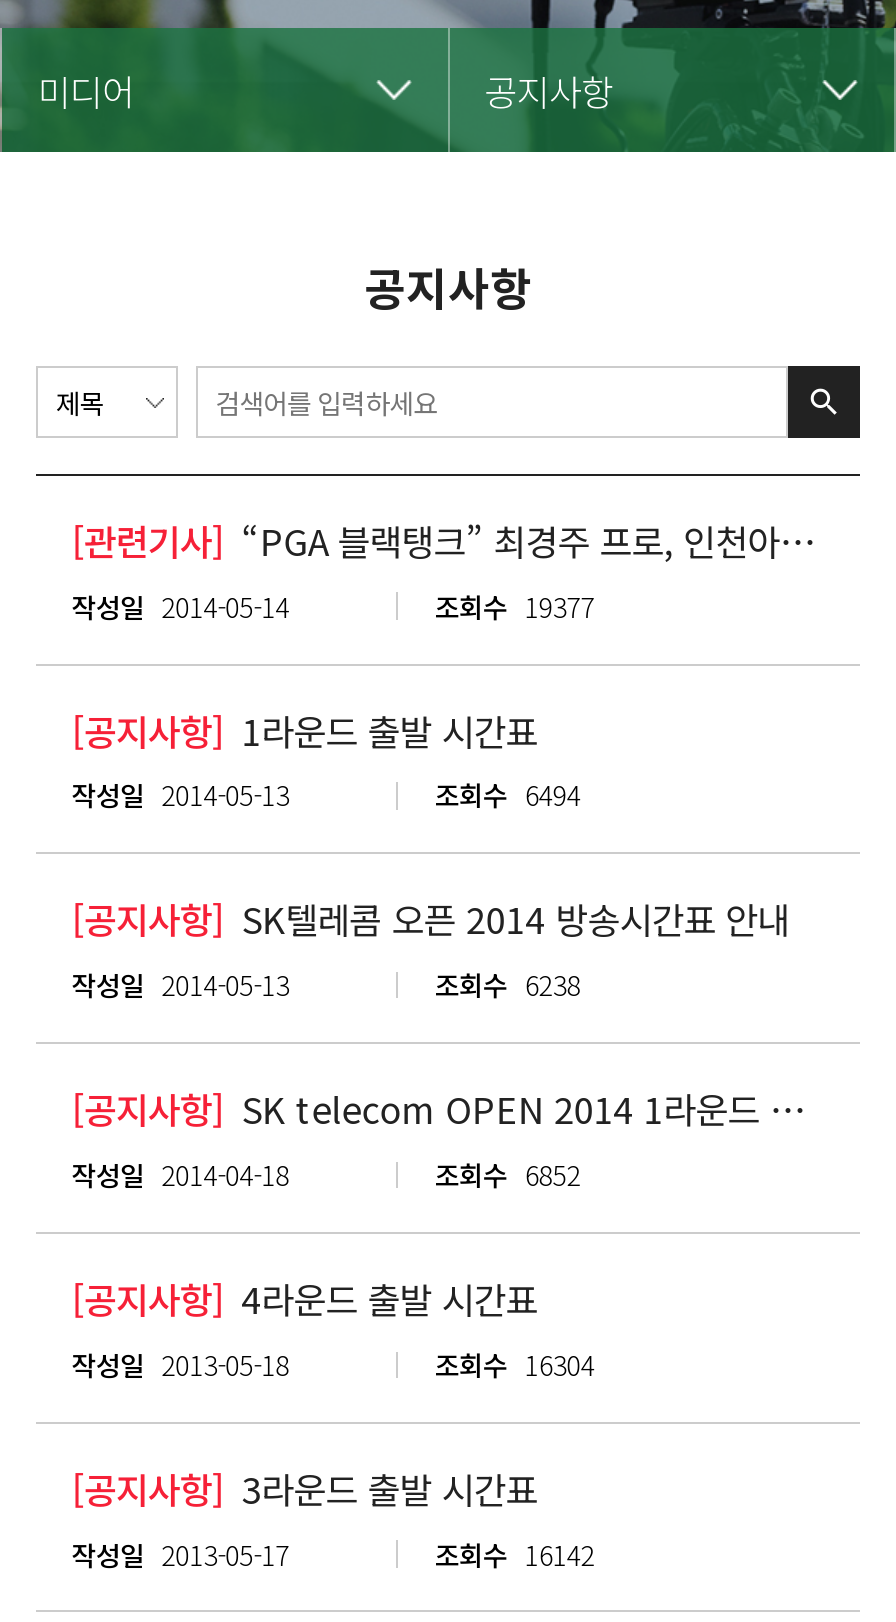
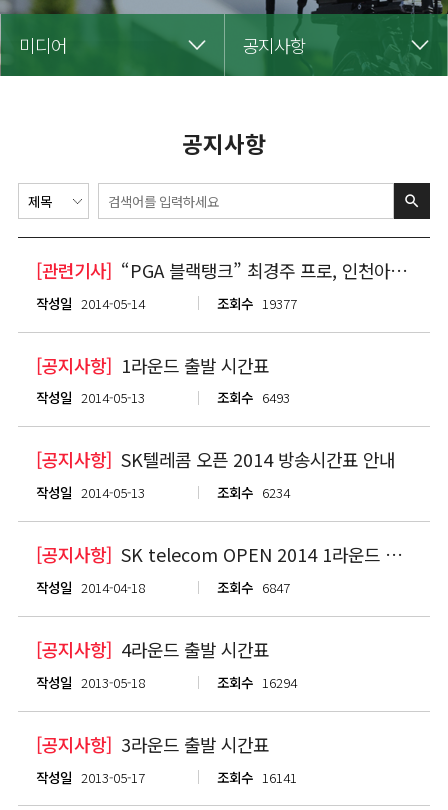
- 조회수 6494
+ 조회수 6493

- 조회수 6238
+ 조회수 6234

- 조회수 6852
+ 조회수 6847

- 조회수 16304
+ 조회수 16294

- 조회수 16142
+ 조회수 16141
